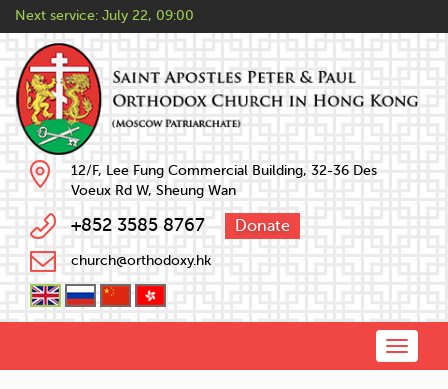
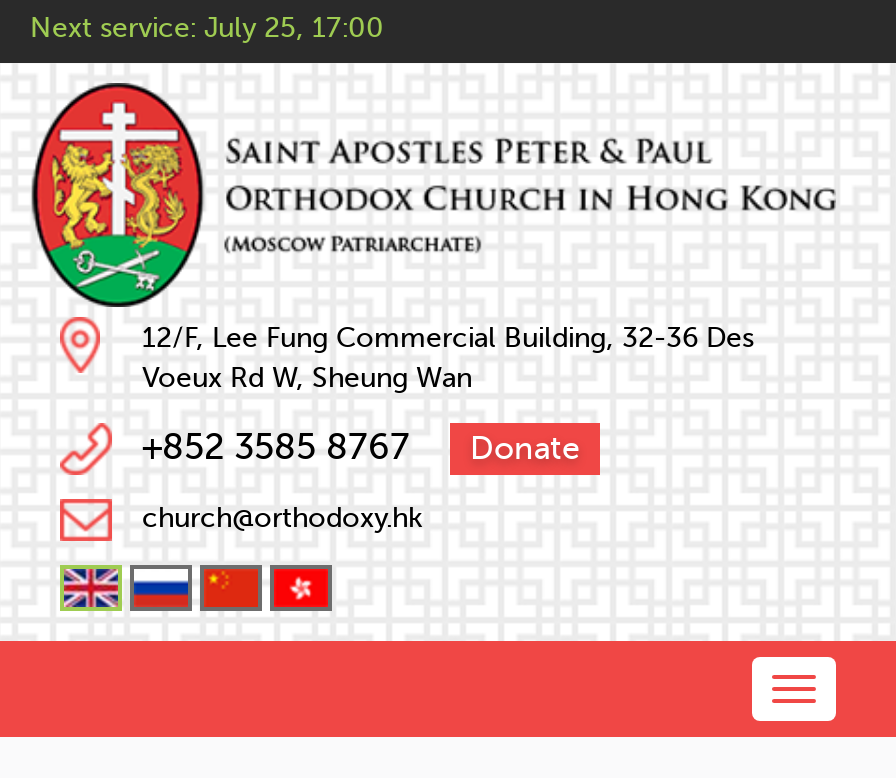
- Next service: July 22, 09:00
+ Next service: July 25, 17:00
